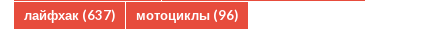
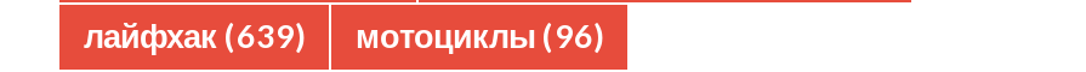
- лайфхак (637) мотоциклы (96)
+ лайфхак (639) мотоциклы (96)
